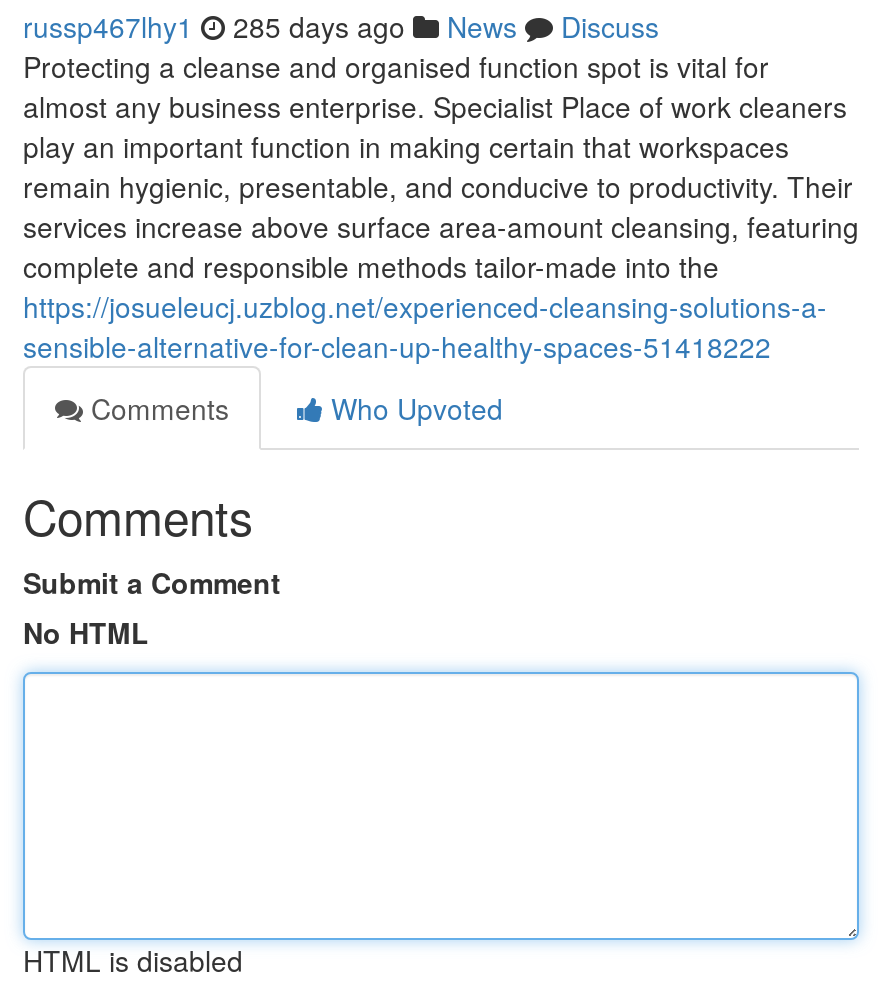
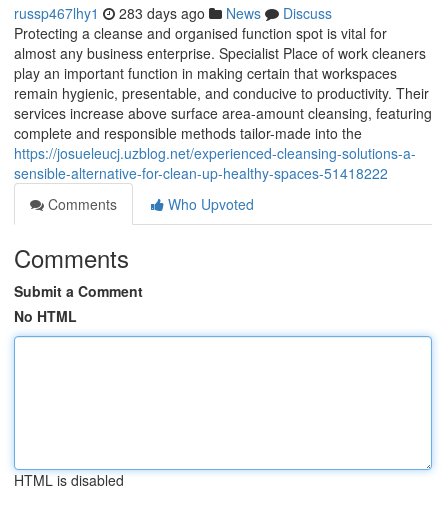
- russp467lhy1 285 days ago News Discuss
+ russp467lhy1 283 days ago News Discuss
